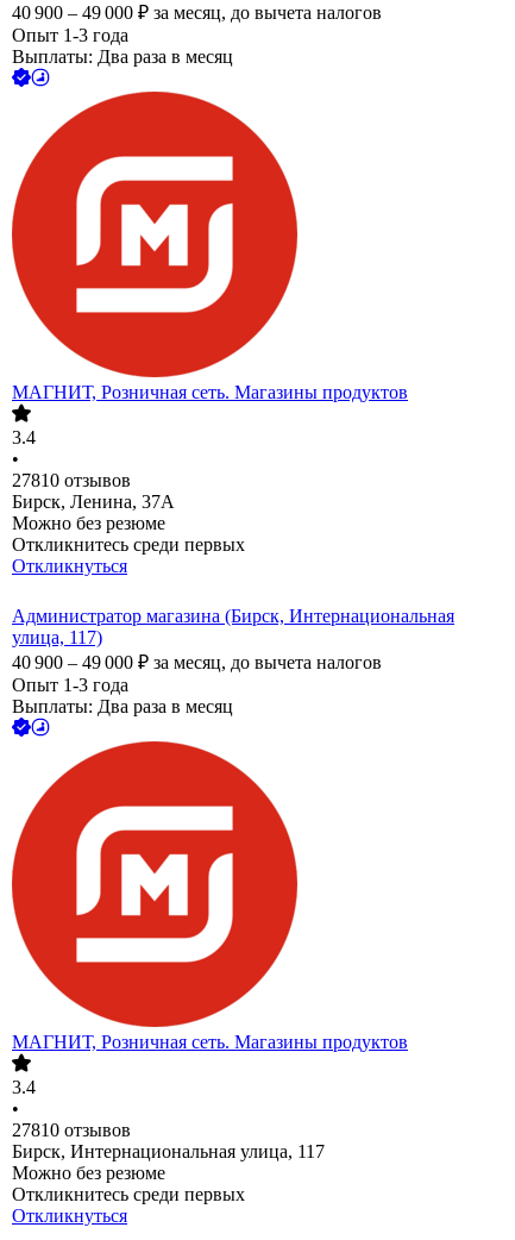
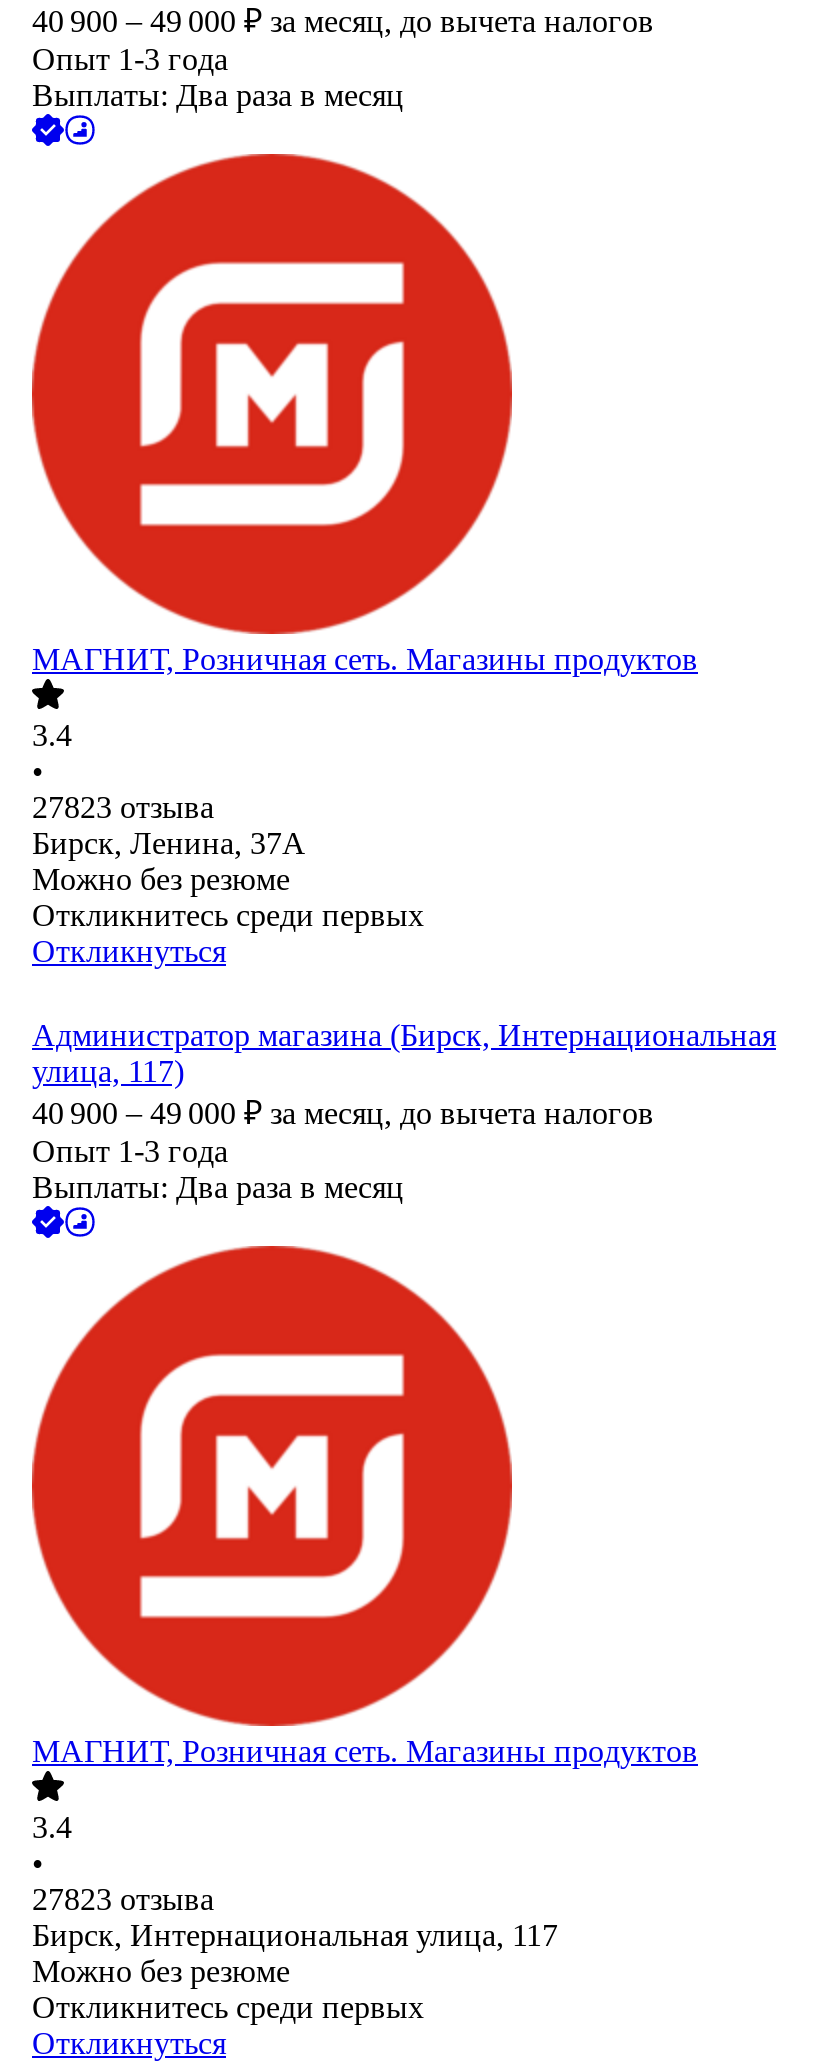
- 27810 отзывов
+ 27823 отзыва

- 27810 отзывов
+ 27823 отзыва
